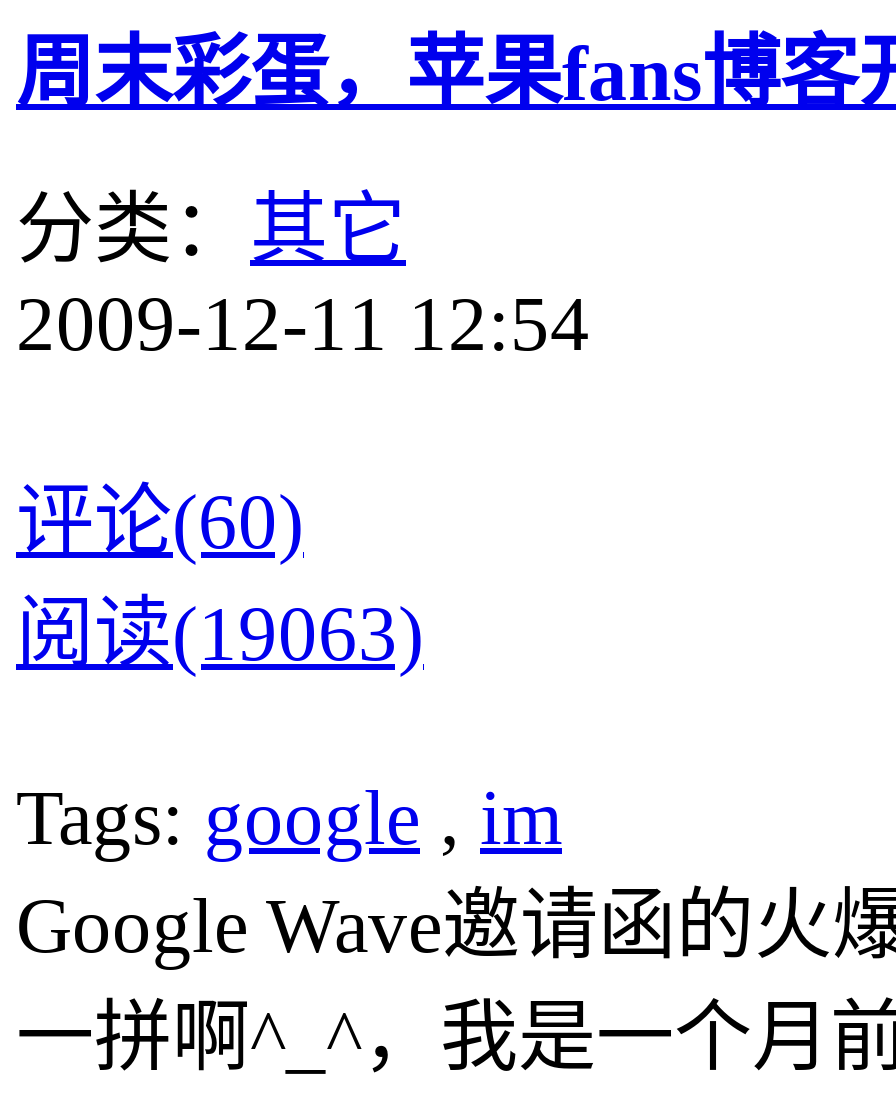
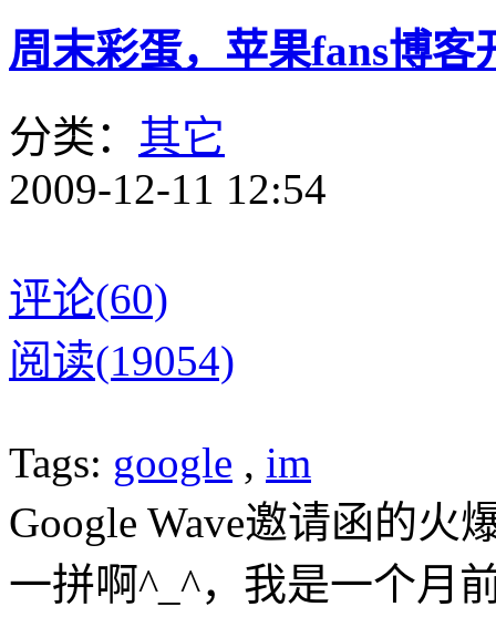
- 阅读(19063)
+ 阅读(19054)
